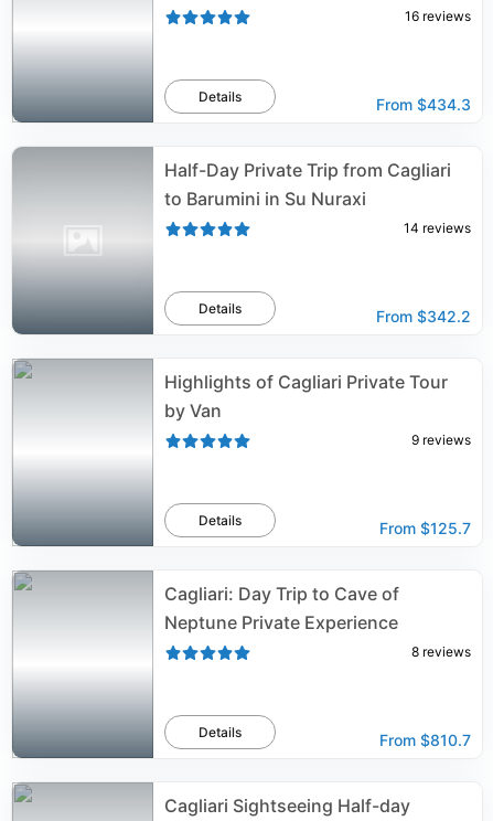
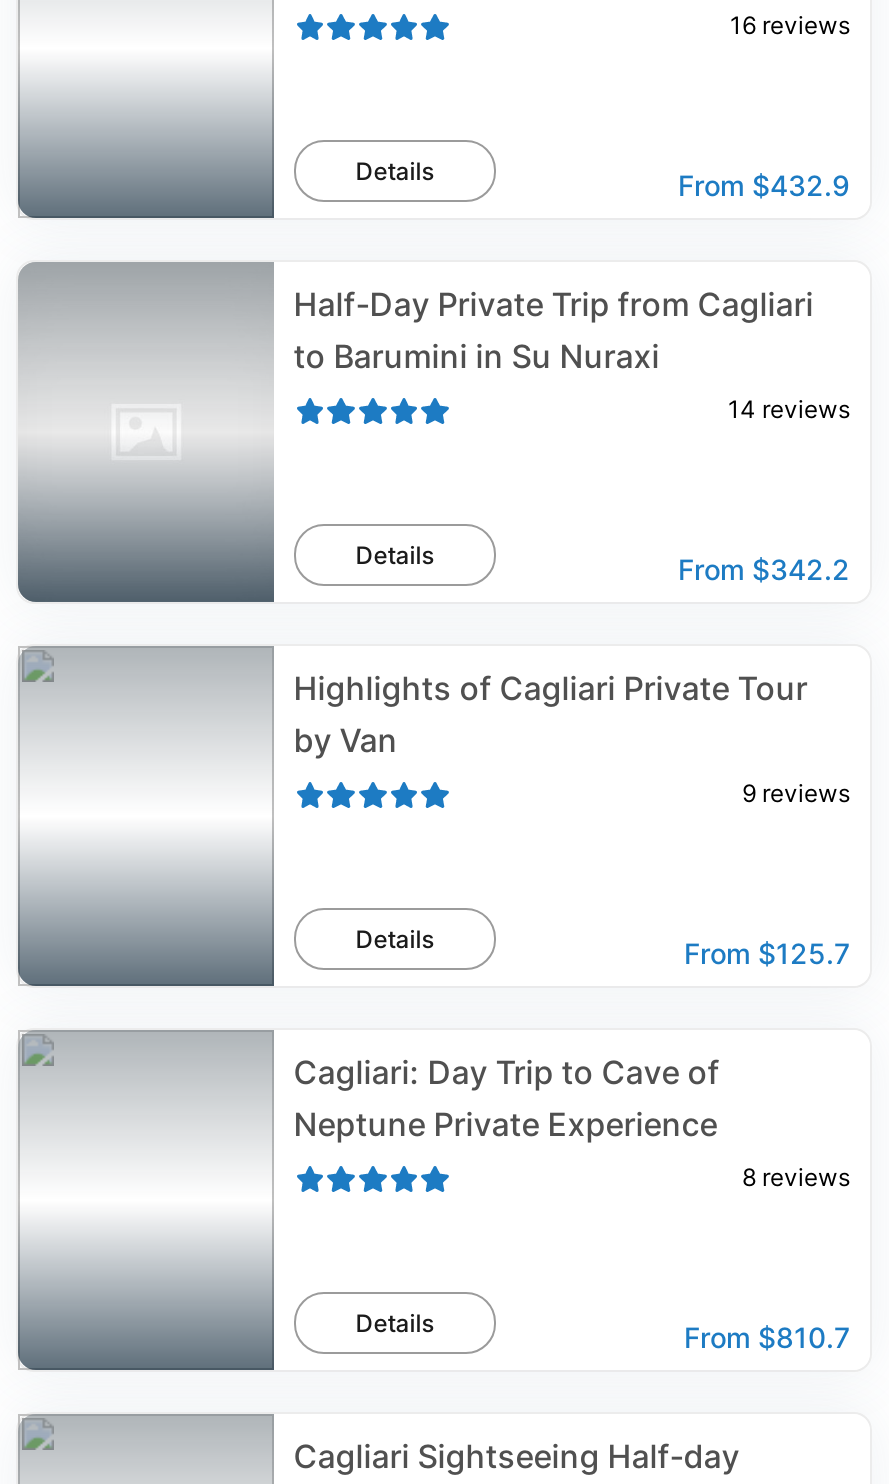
- From $434.3
+ From $432.9
